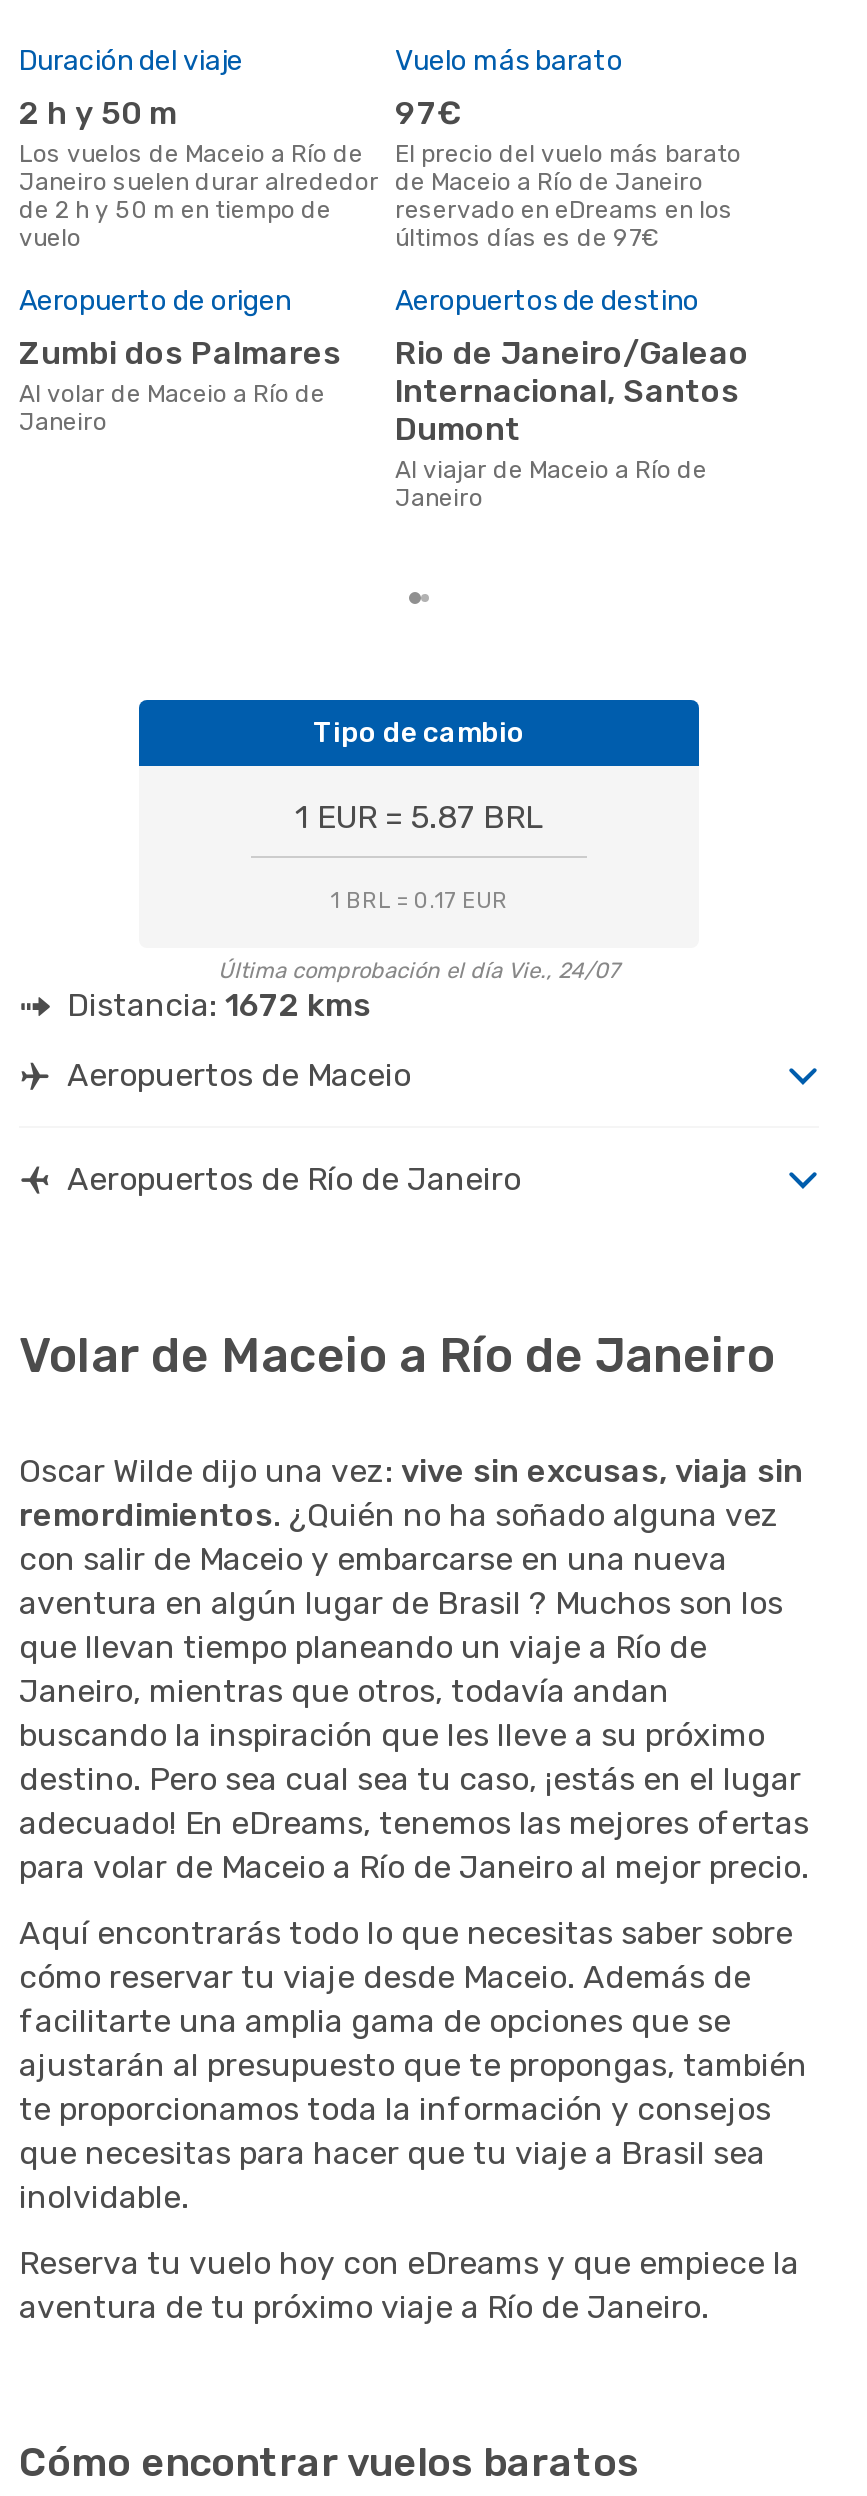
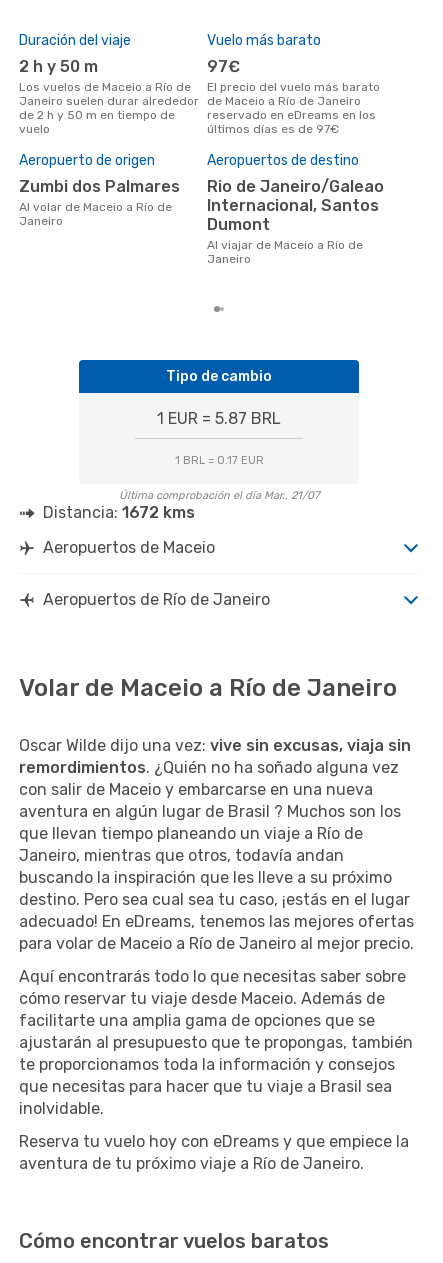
- Última comprobación el día Vie., 24/07
+ Última comprobación el día Mar., 21/07
